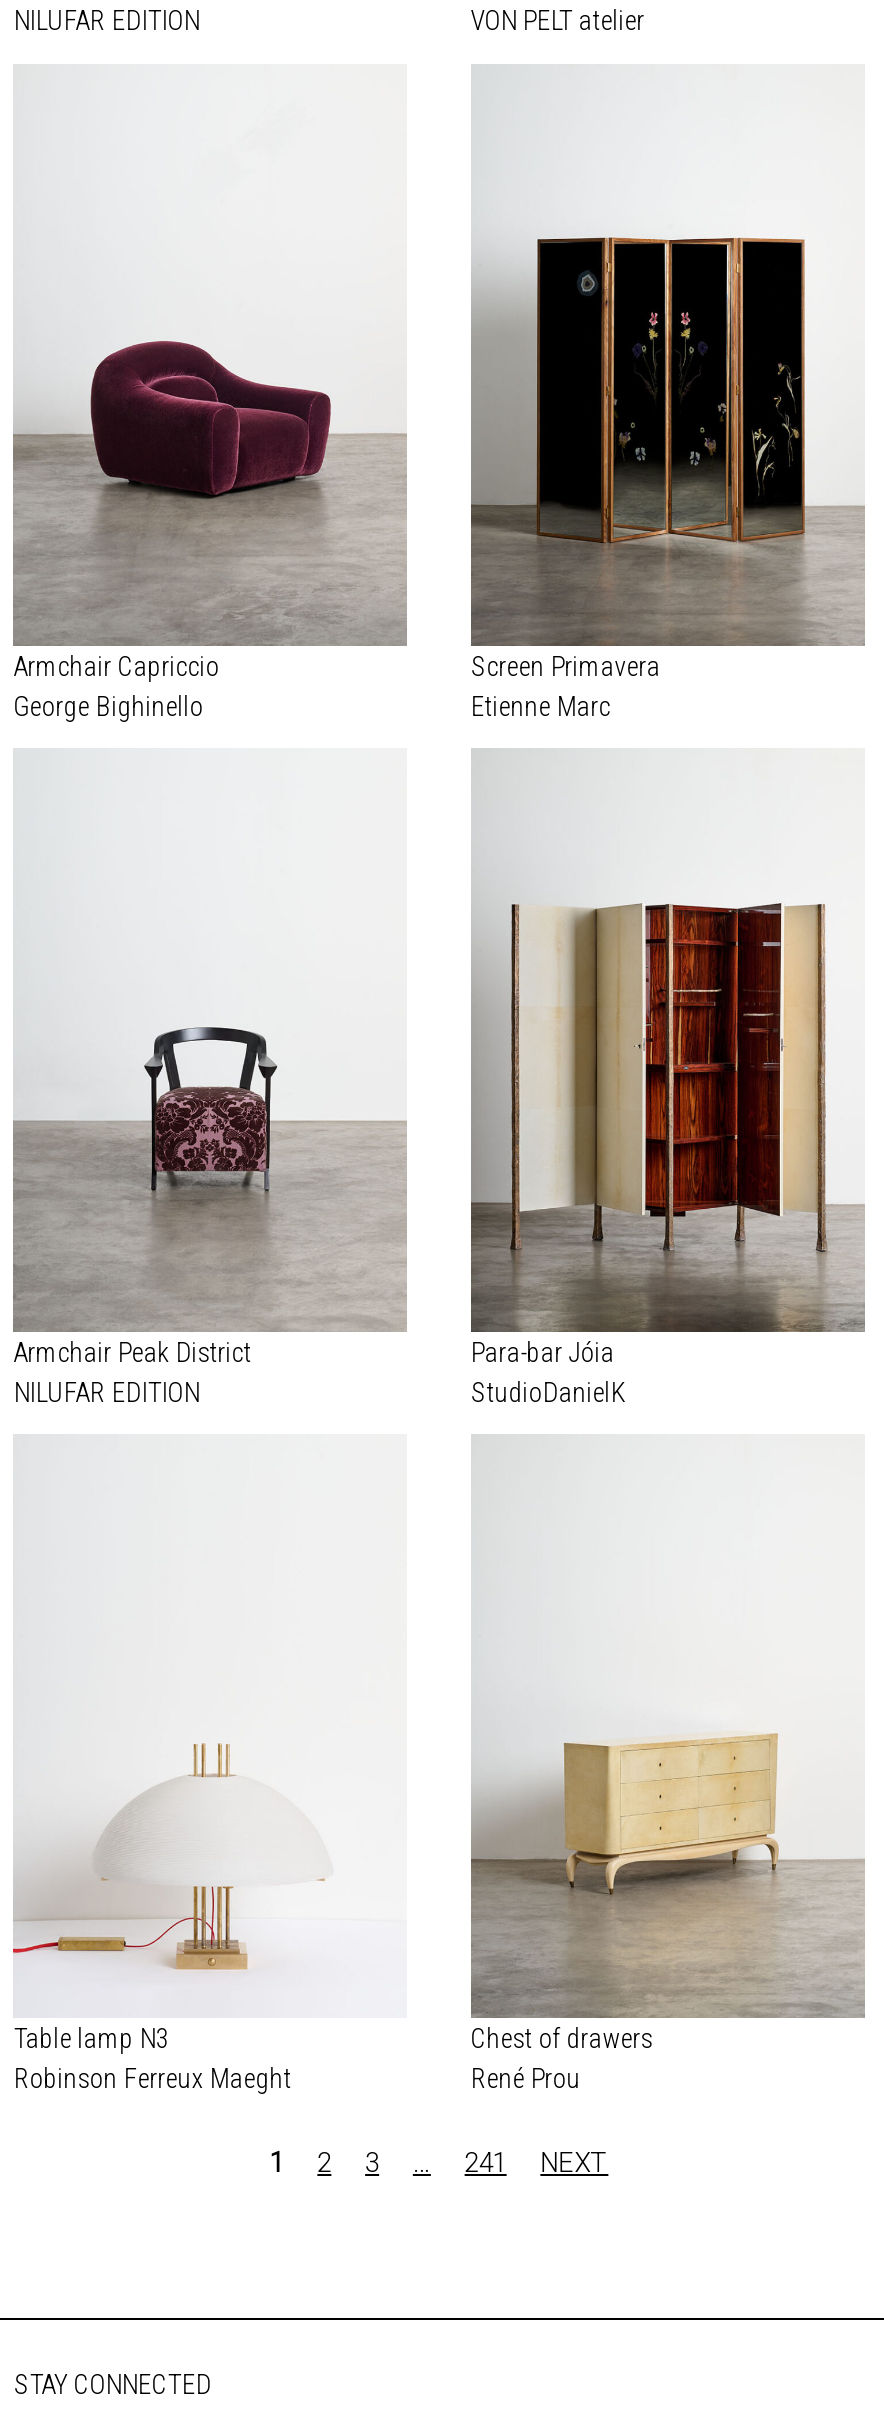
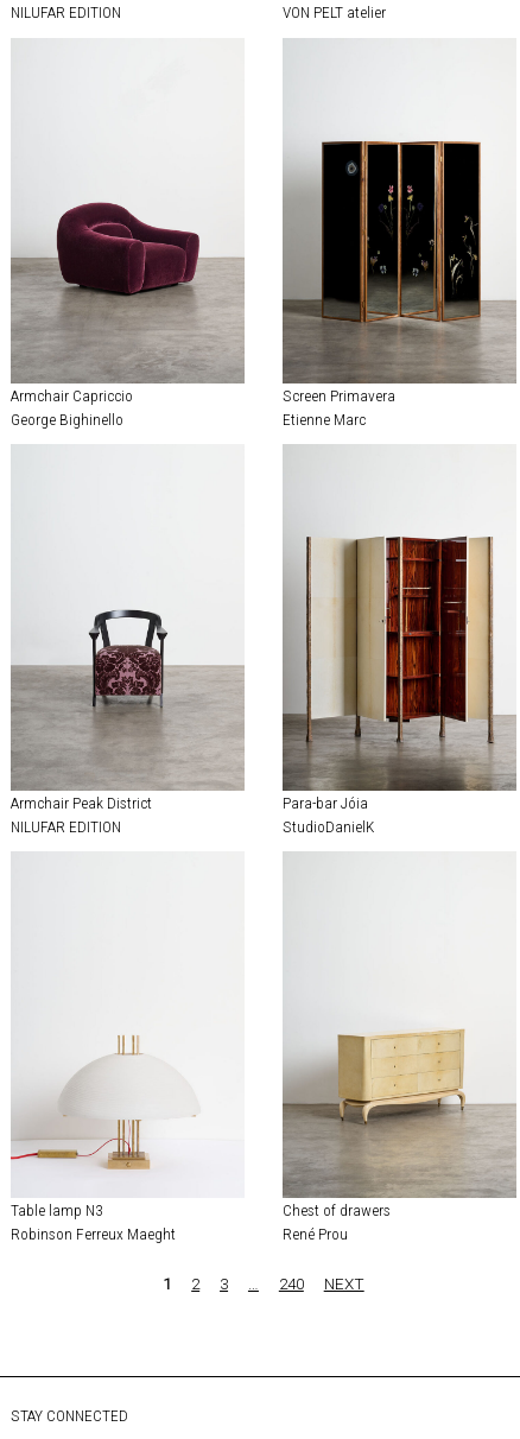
- 241
+ 240
